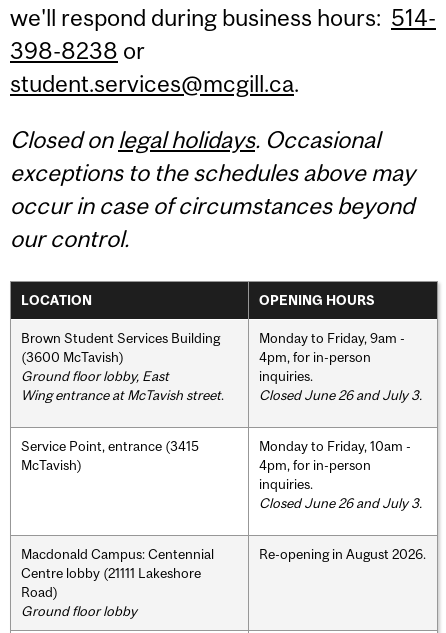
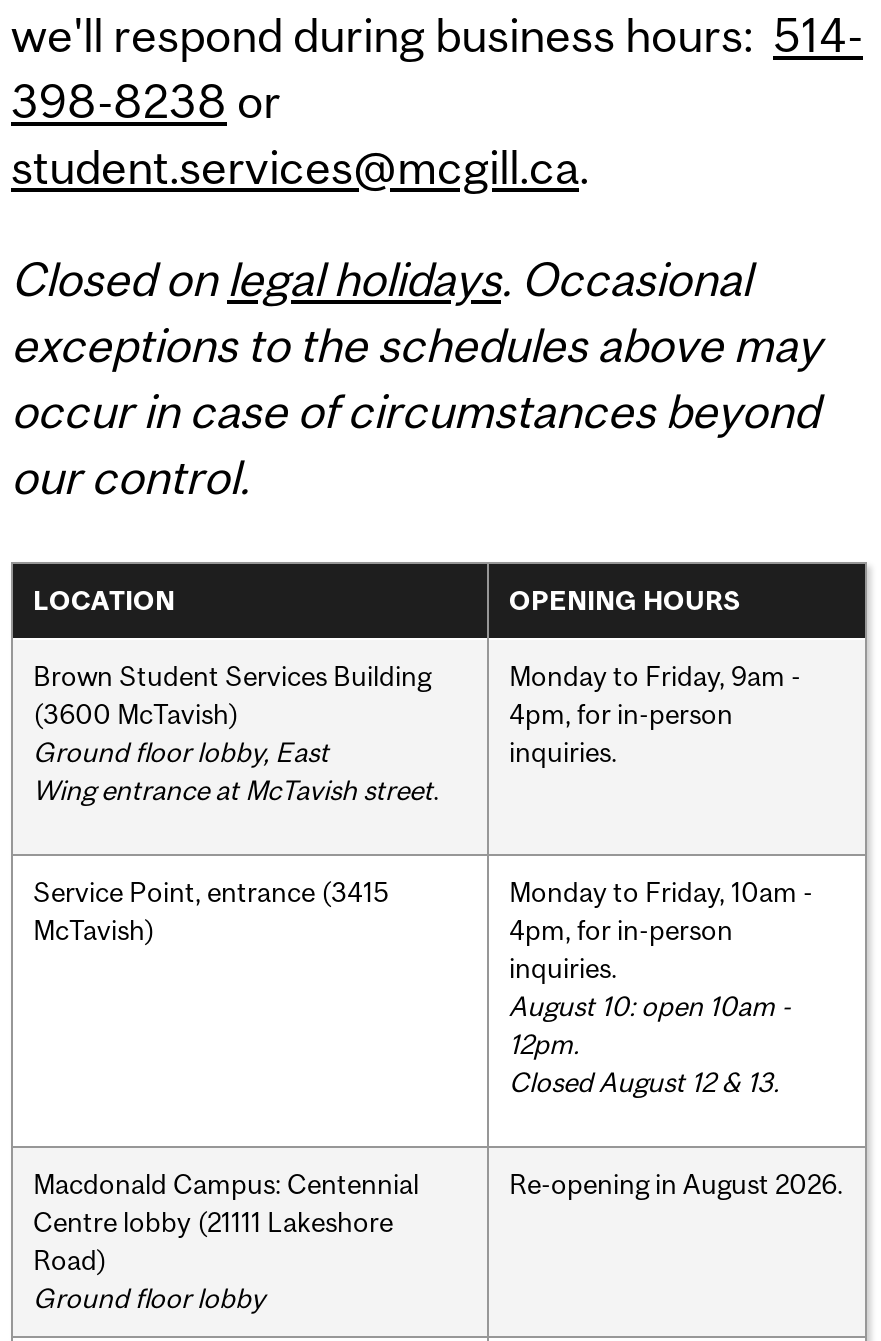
- Closed June 26 and July 3.

- Closed June 26 and July 3.
+ August 10: open 10am -
+ 12pm.
+ Closed August 12 & 13.
